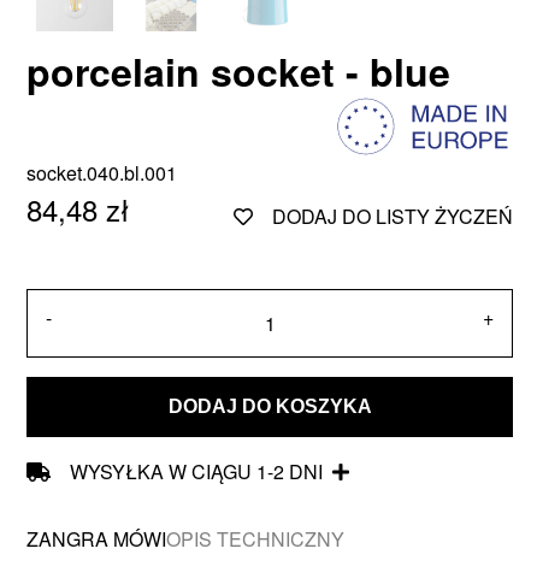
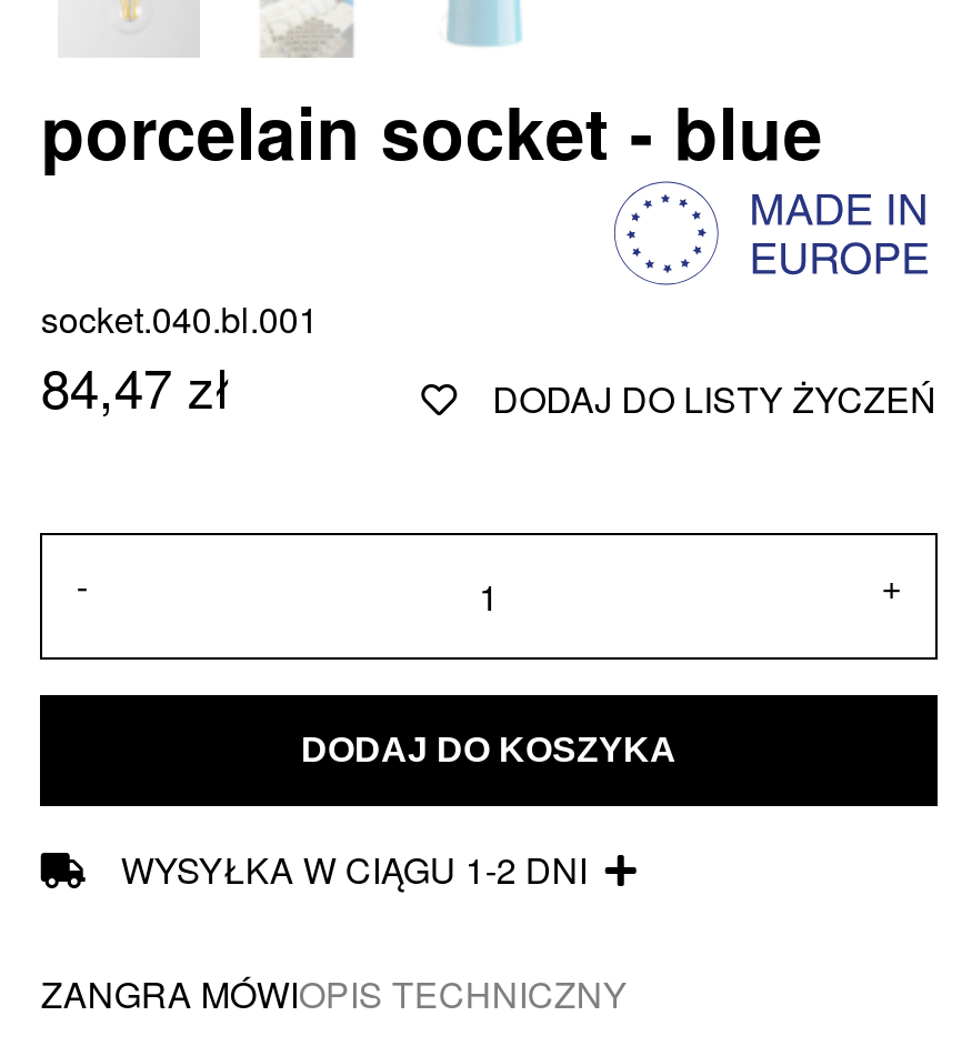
- 84,48 zł
+ 84,47 zł
